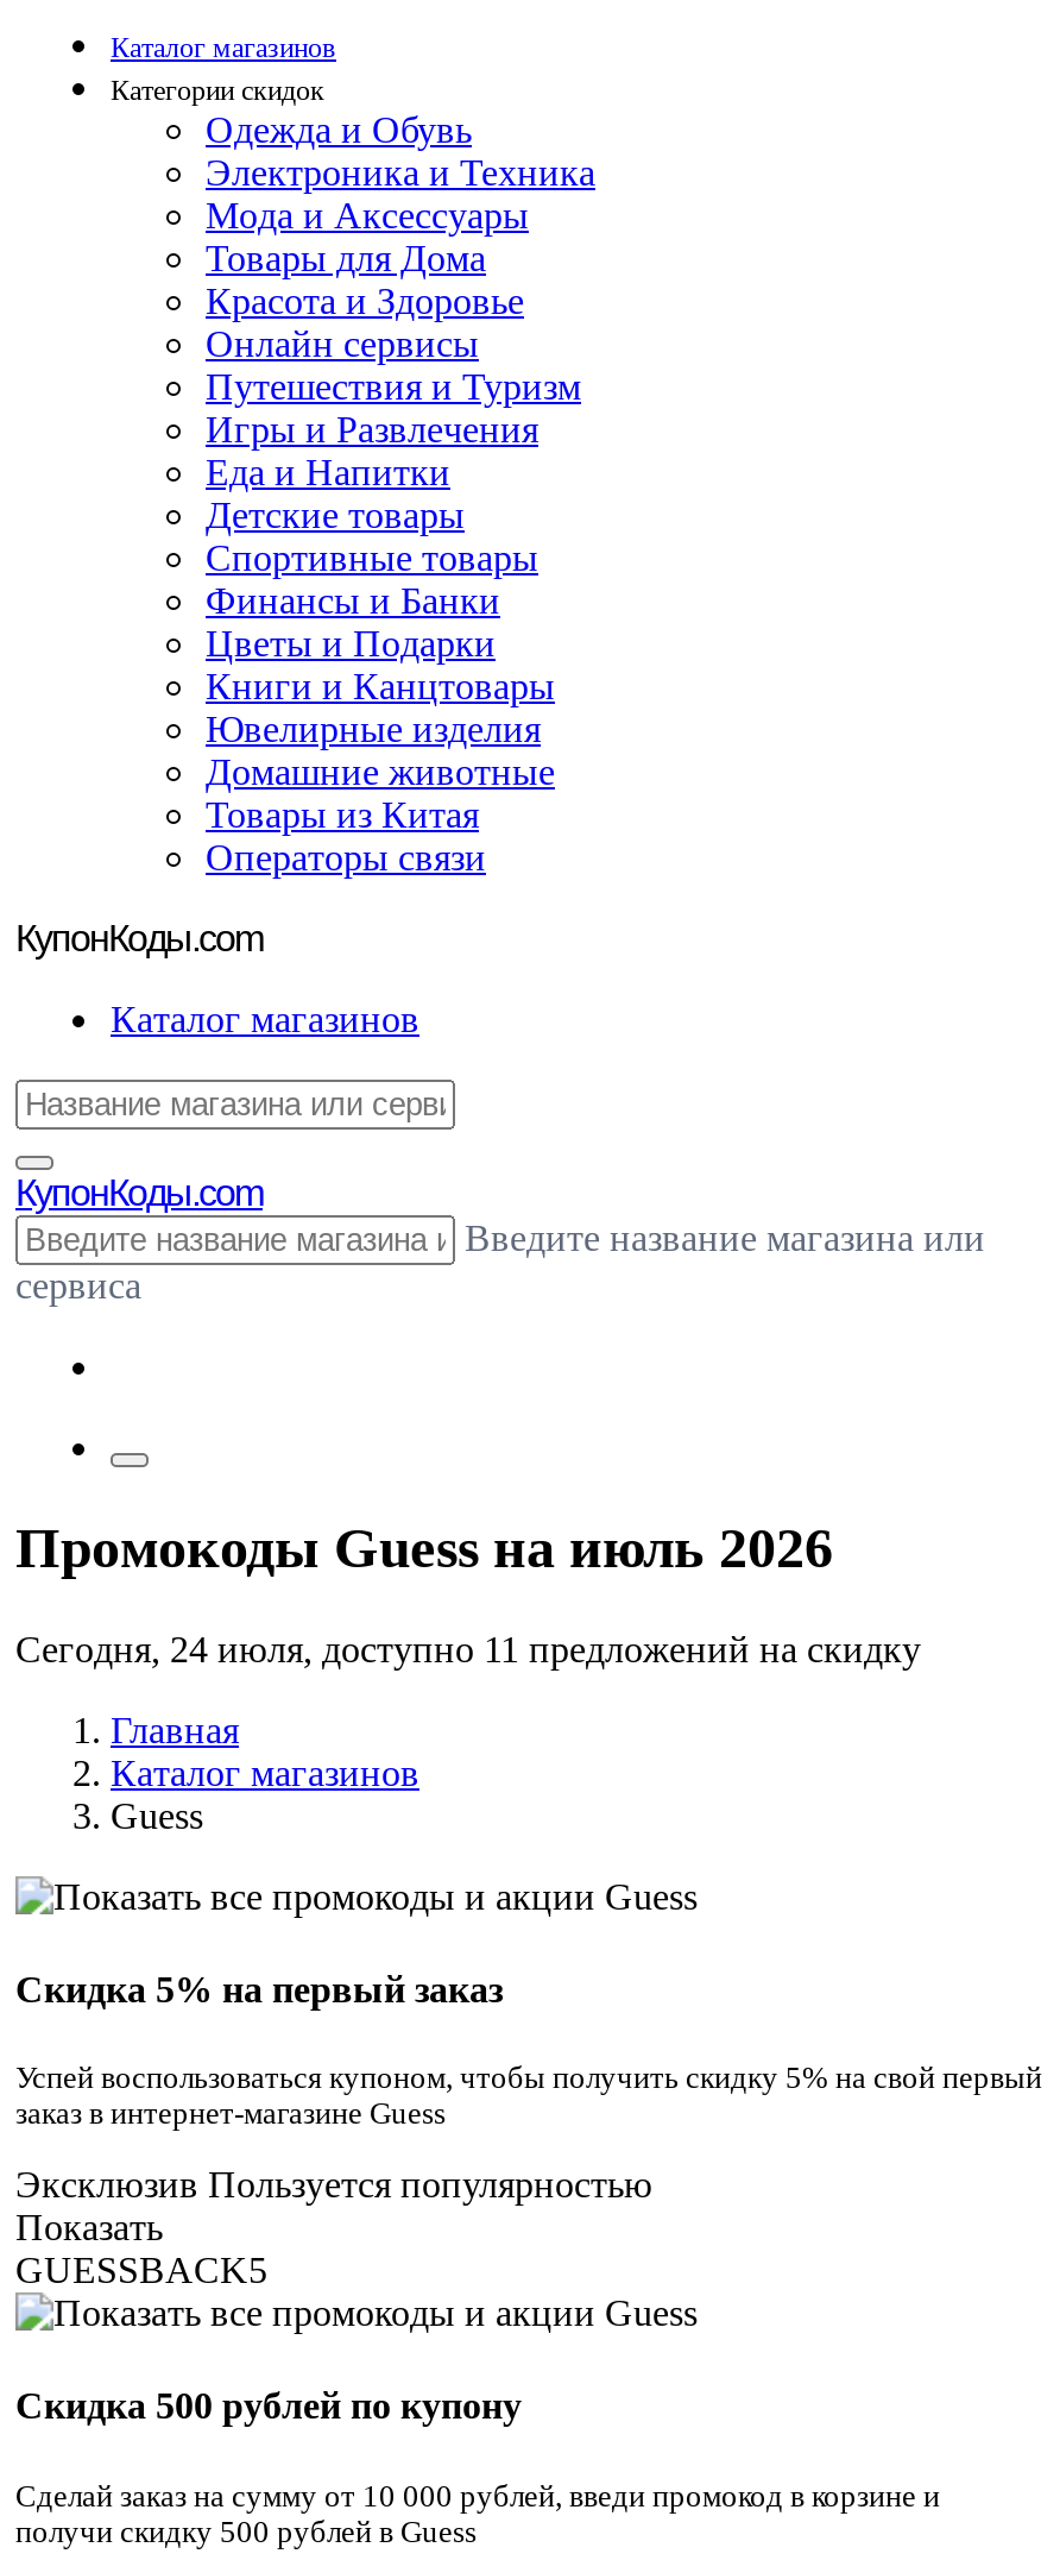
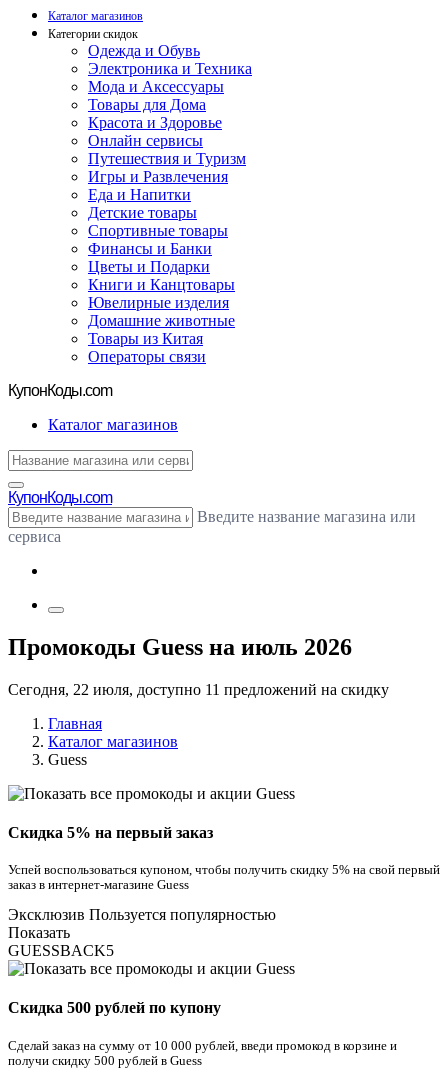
- Сегодня, 24 июля, доступно 11 предложений на скидку
+ Сегодня, 22 июля, доступно 11 предложений на скидку
